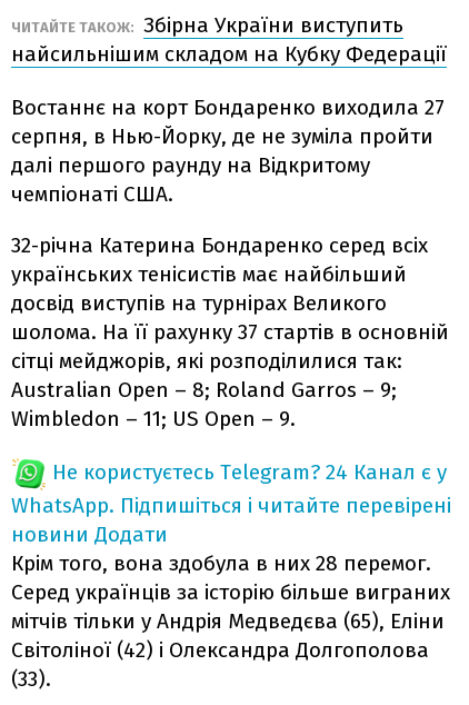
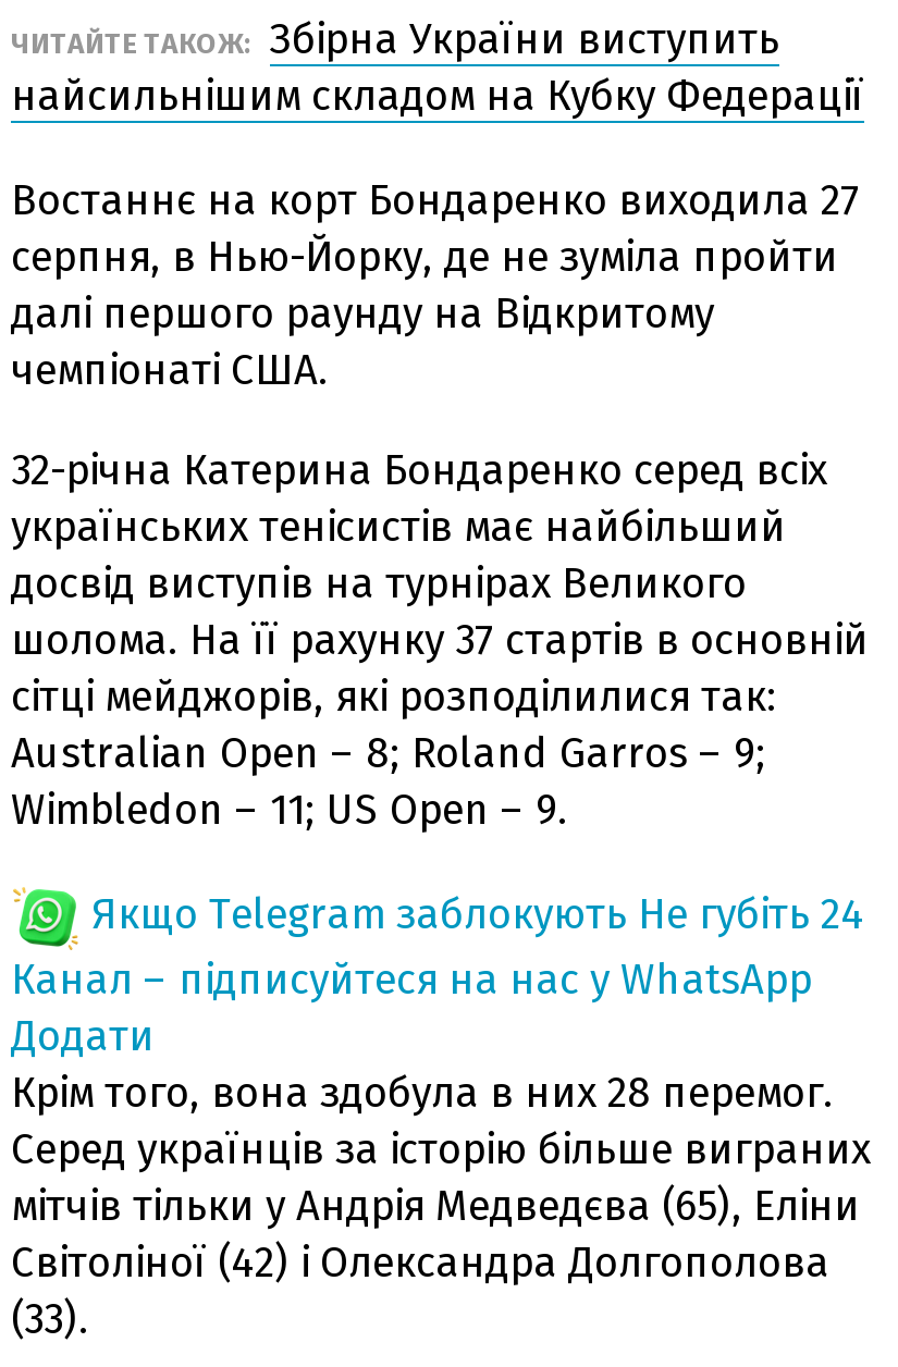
- Не користуєтесь Telegram? 24 Канал є у
- WhatsApp. Підпишіться і читайте перевірені
- новини Додати
+ Якщо Telegram заблокують Не губіть 24
+ Канал – підписуйтеся на нас у WhatsApp
+ Додати
